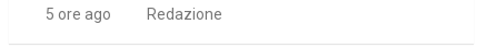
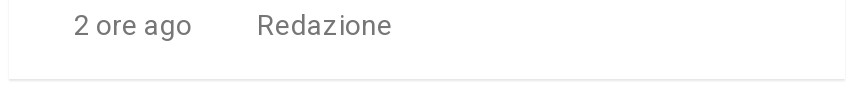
- 5 ore ago
+ 2 ore ago
